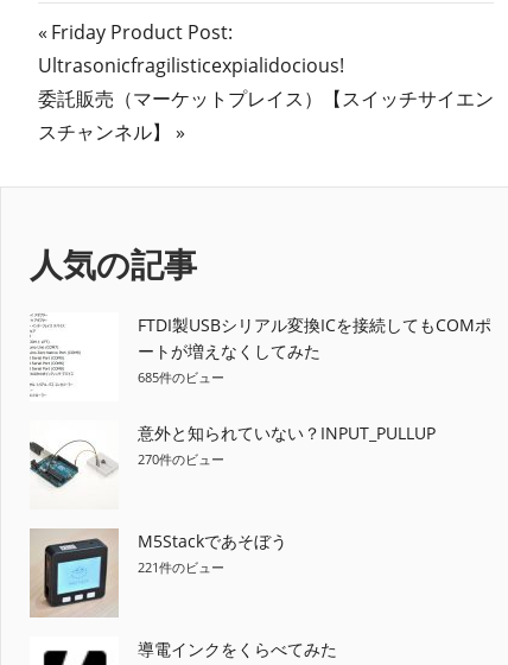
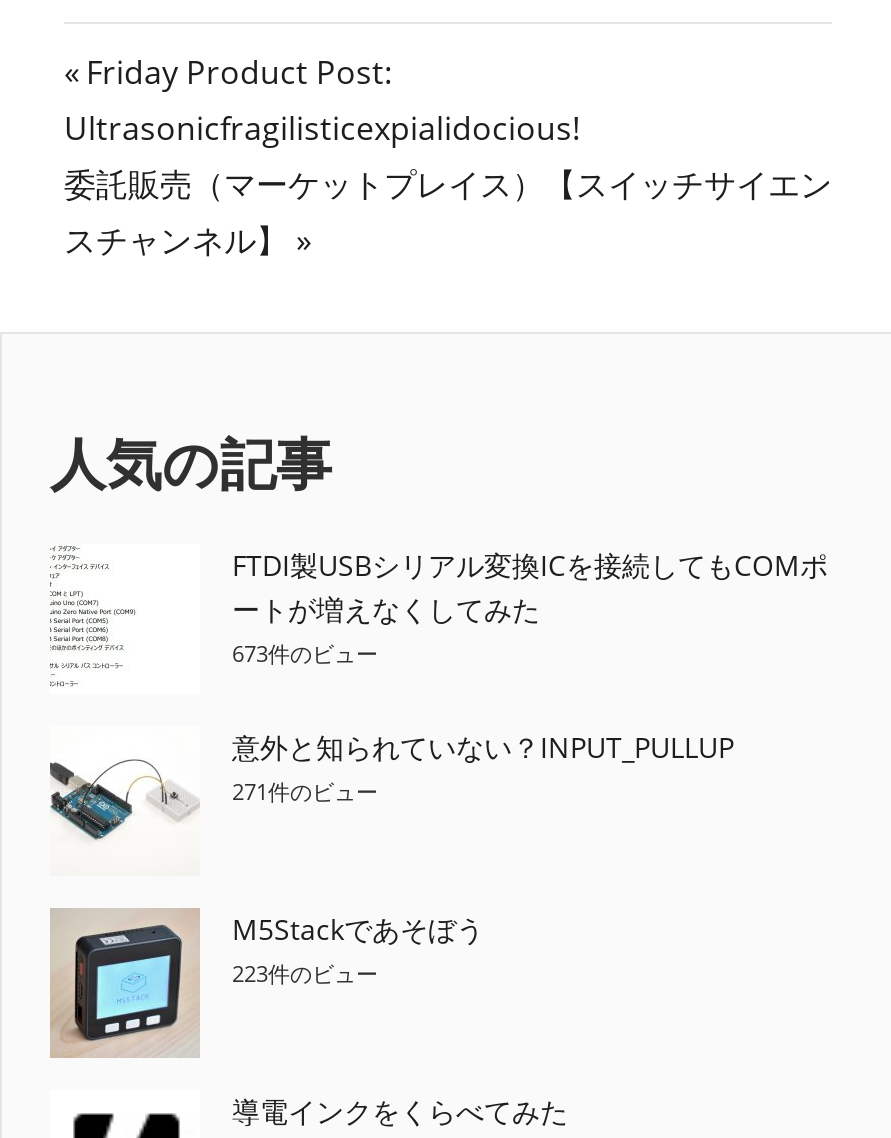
- 685件のビュー
+ 673件のビュー

- 270件のビュー
+ 271件のビュー

- 221件のビュー
+ 223件のビュー
